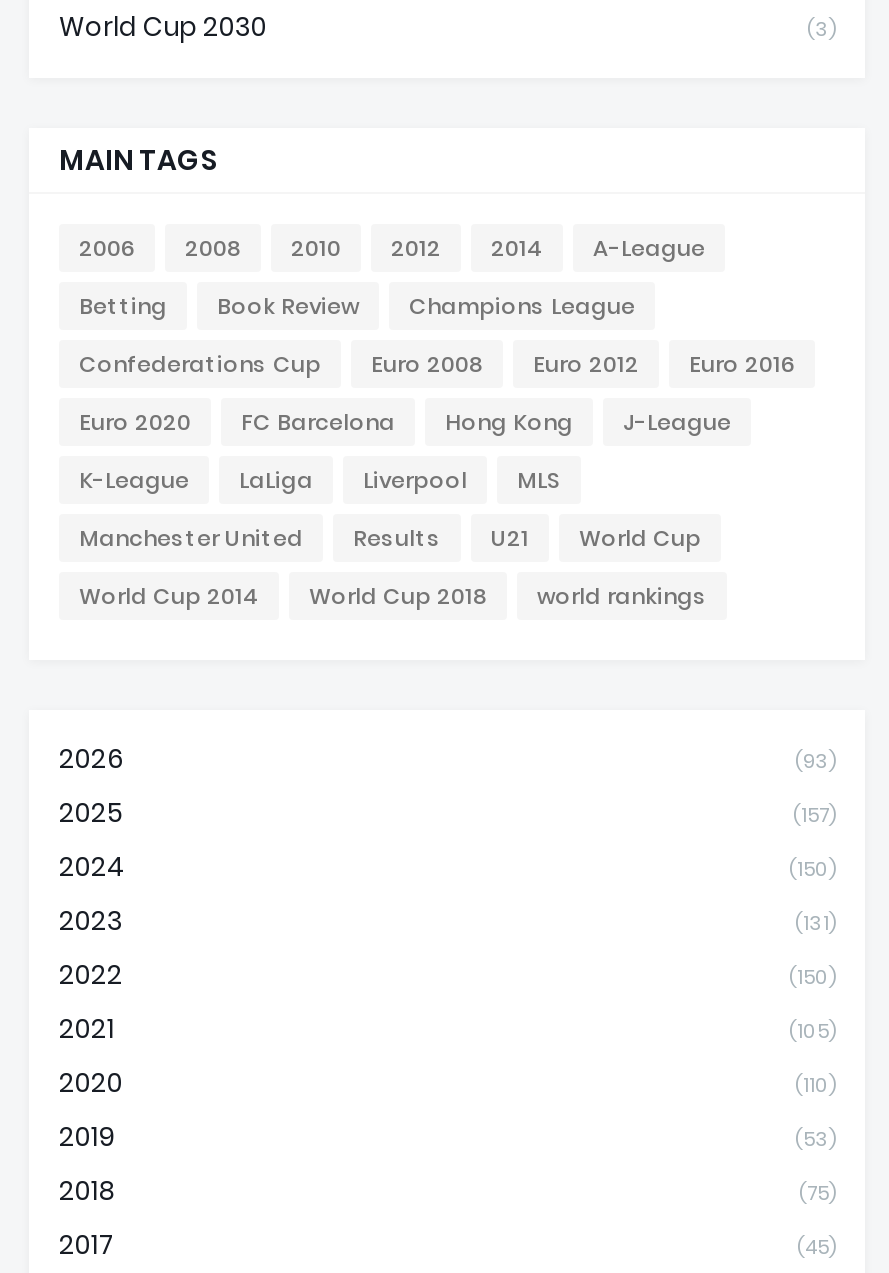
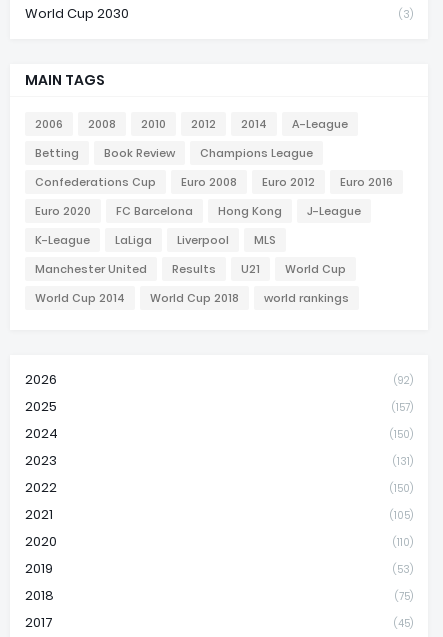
- (93)
+ (92)
